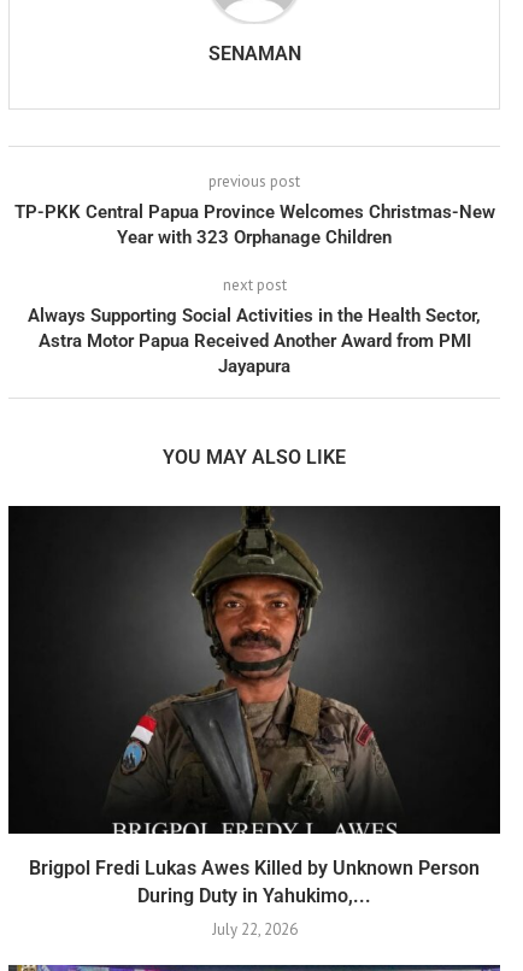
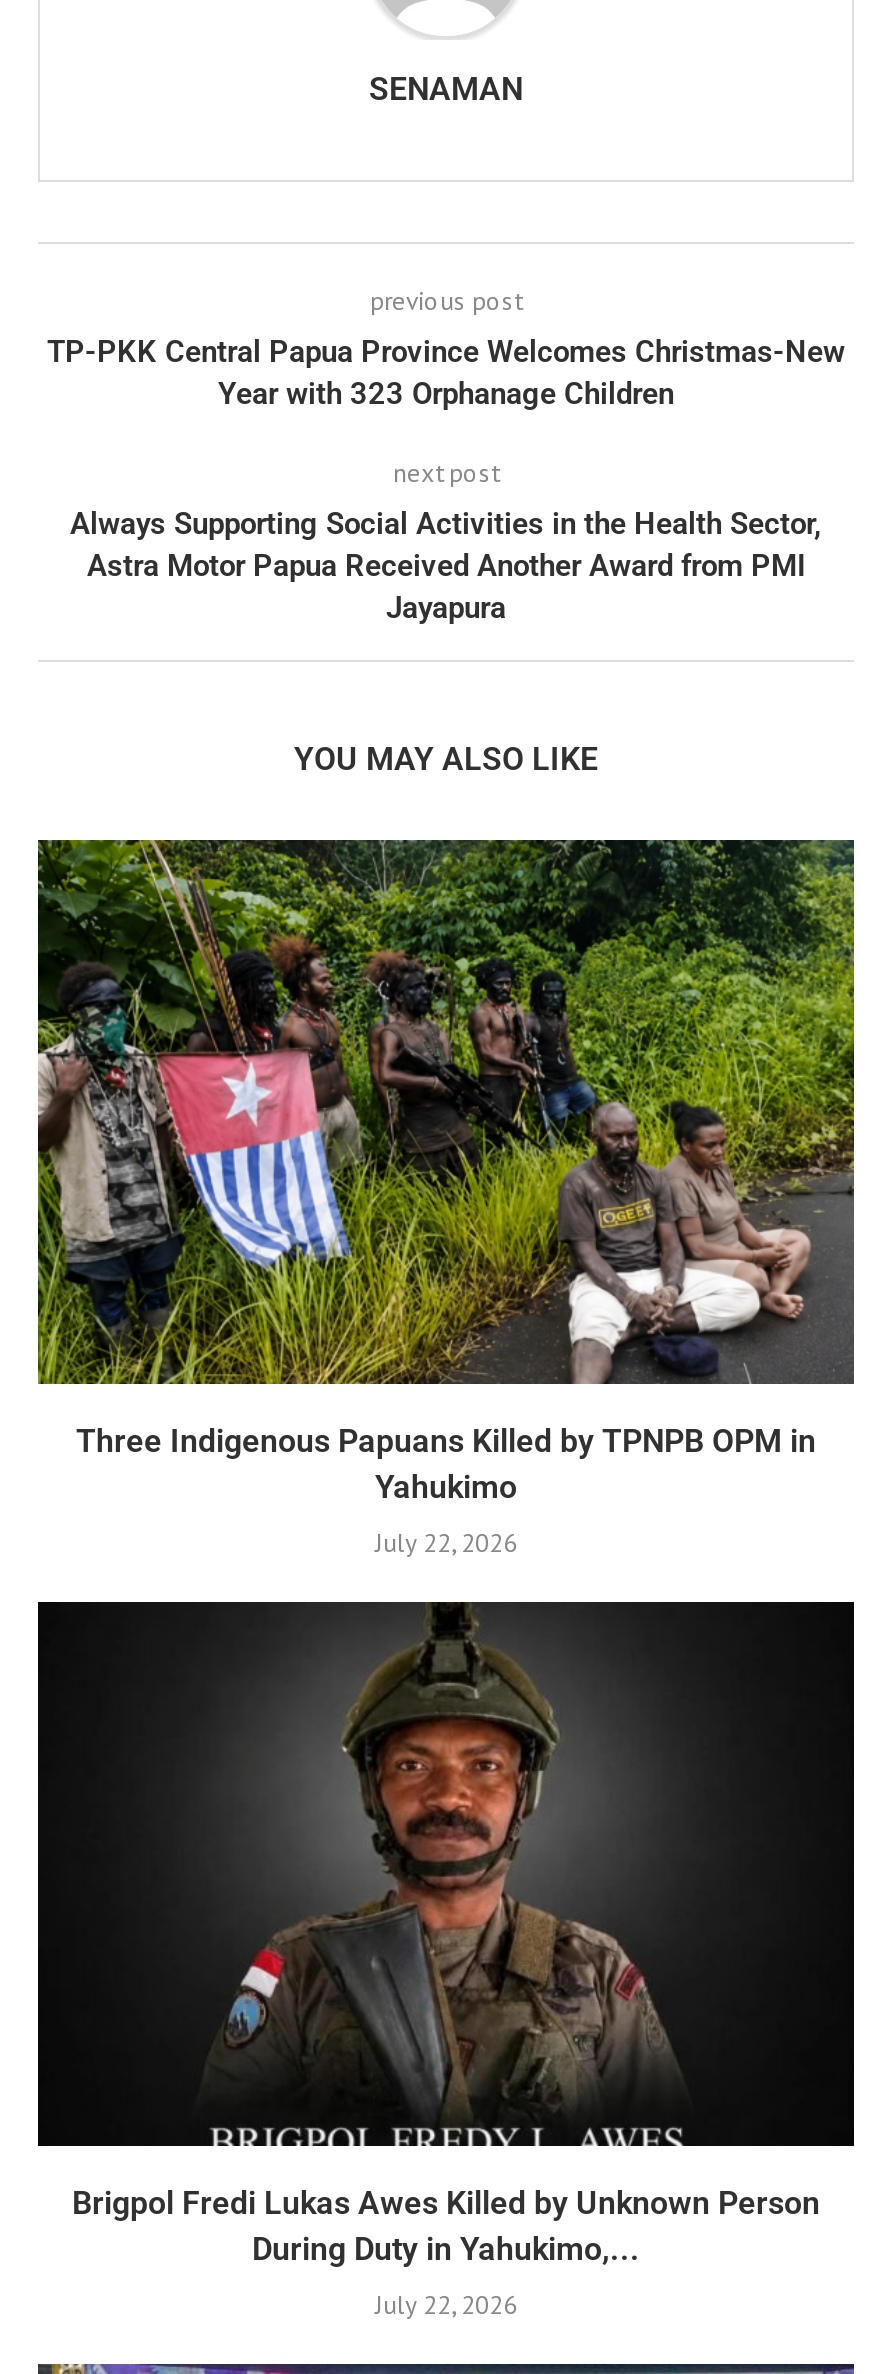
+ [image]
+ Three Indigenous Papuans Killed by TPNPB OPM in
+ Yahukimo
+ July 22, 2026
